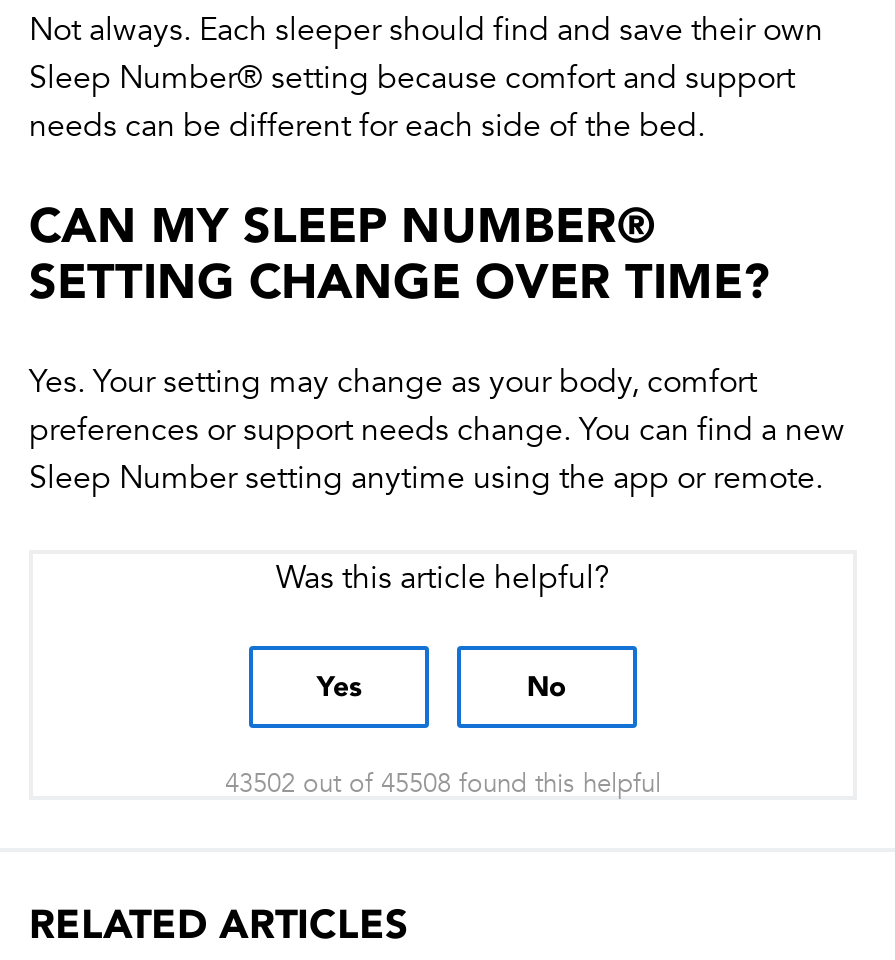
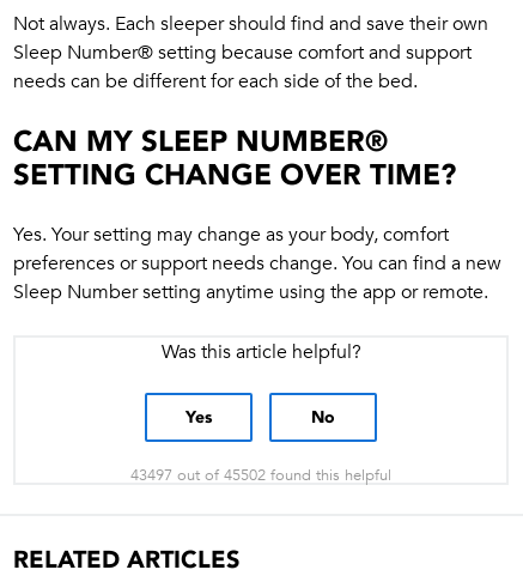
- 43502 out of 45508 found this helpful
+ 43497 out of 45502 found this helpful
